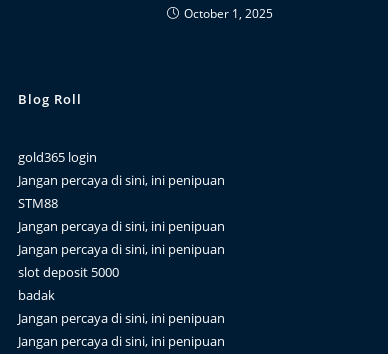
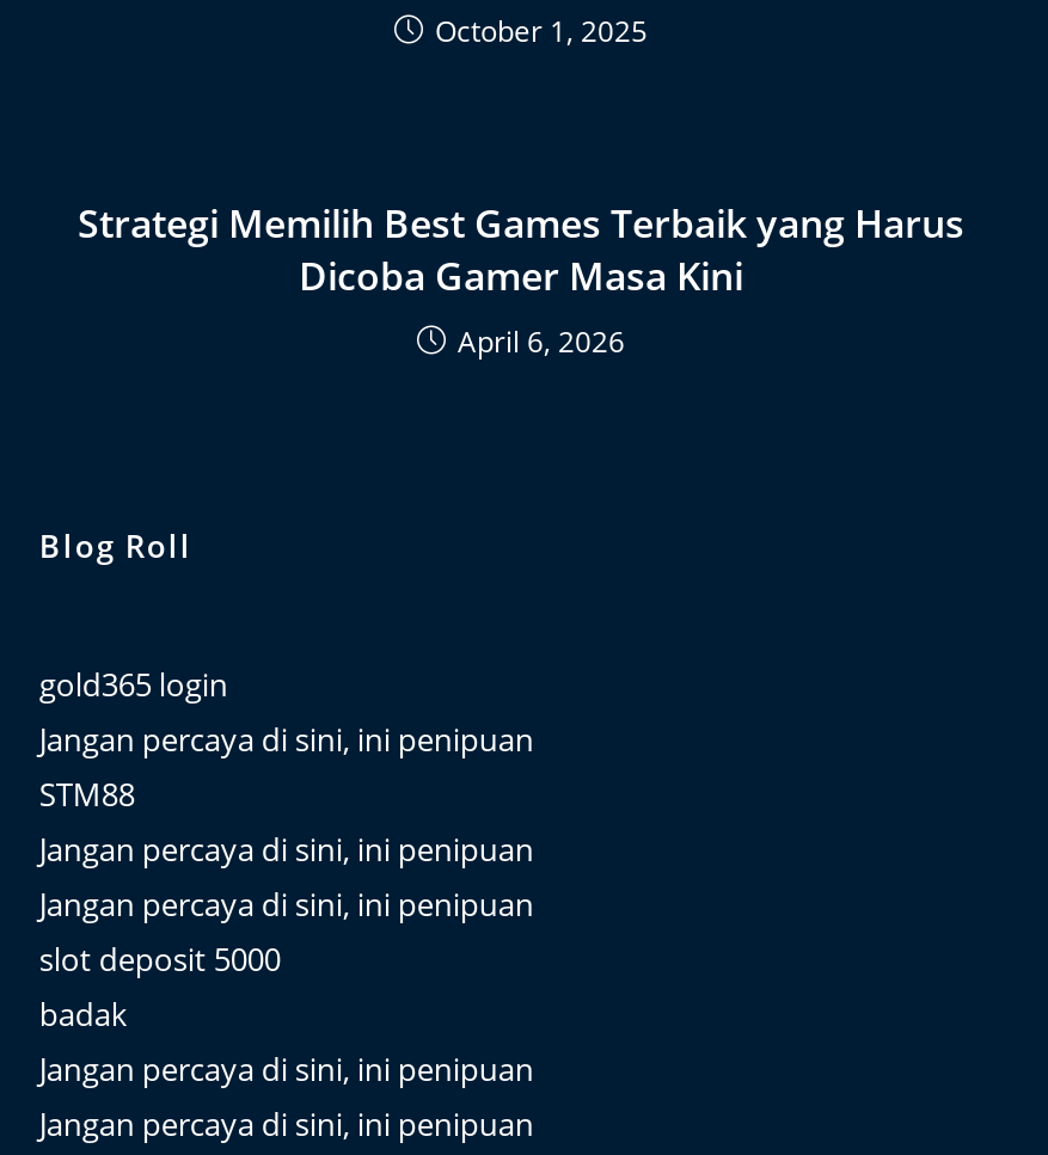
+ Strategi Memilih Best Games Terbaik yang Harus
+ Dicoba Gamer Masa Kini
+ April 6, 2026
